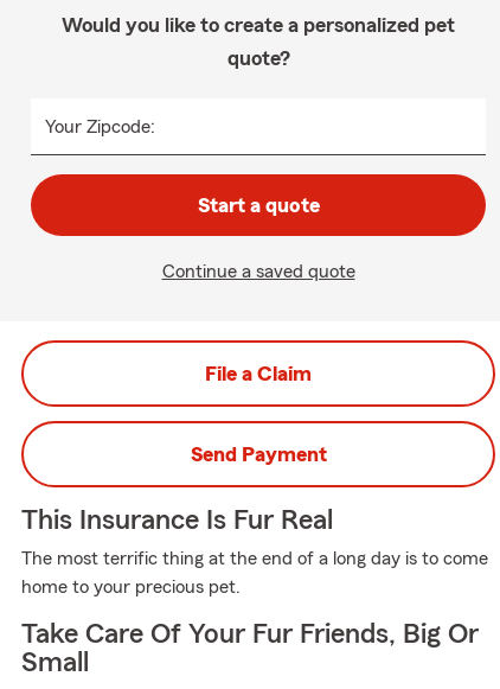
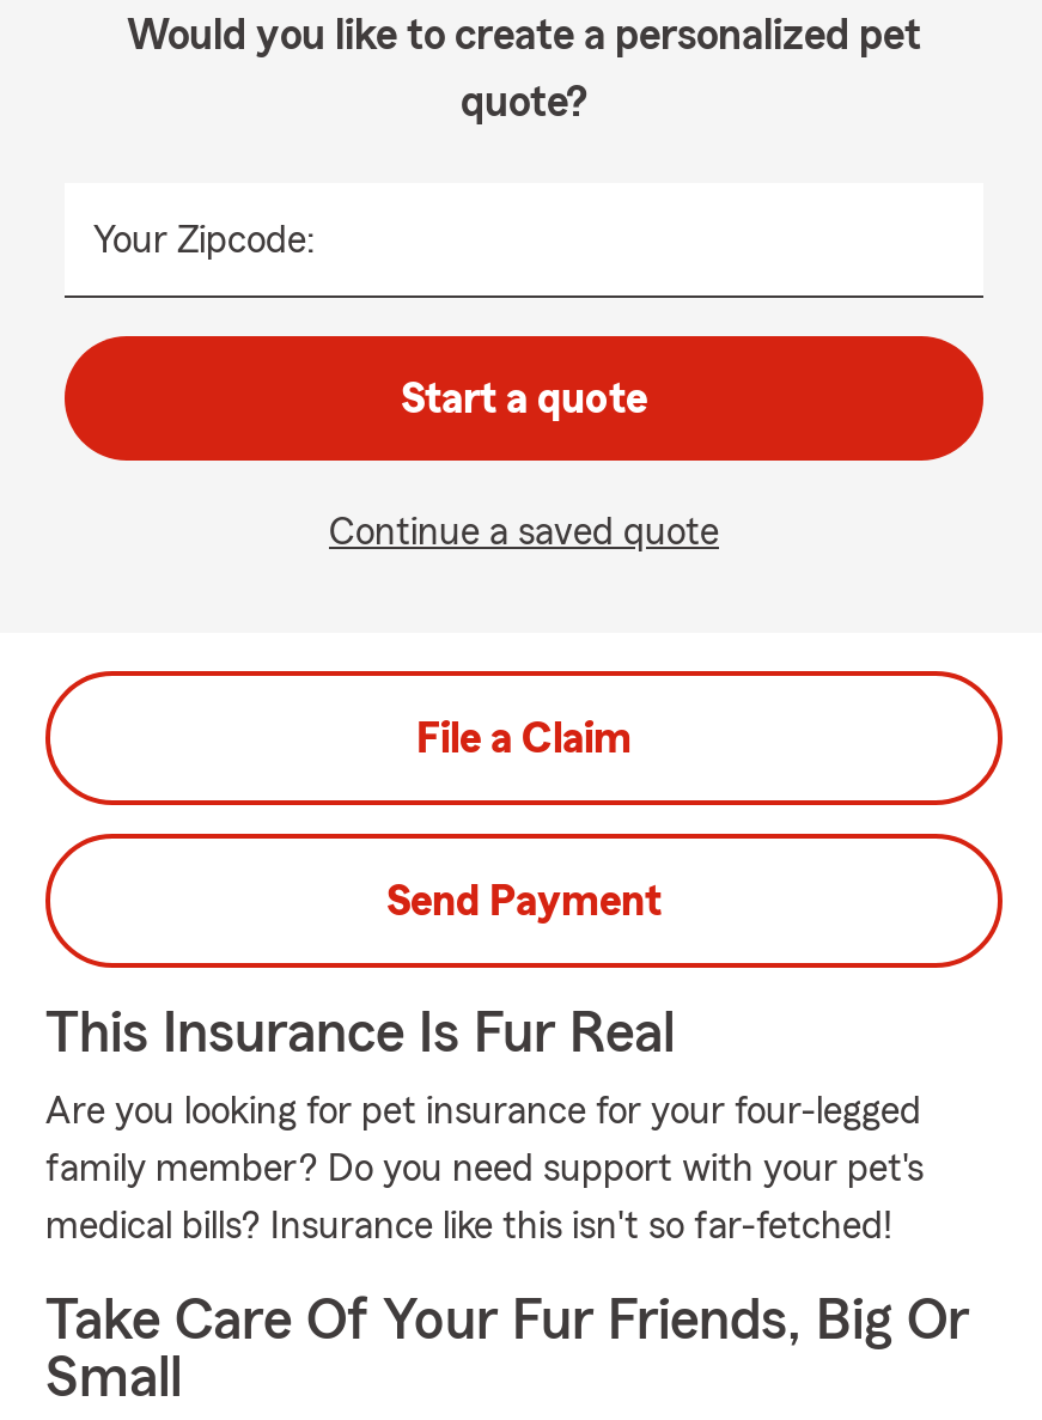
- The most terrific thing at the end of a long day is to come
- home to your precious pet.
+ Are you looking for pet insurance for your four-legged
+ family member? Do you need support with your pet's
+ medical bills? Insurance like this isn't so far-fetched!
